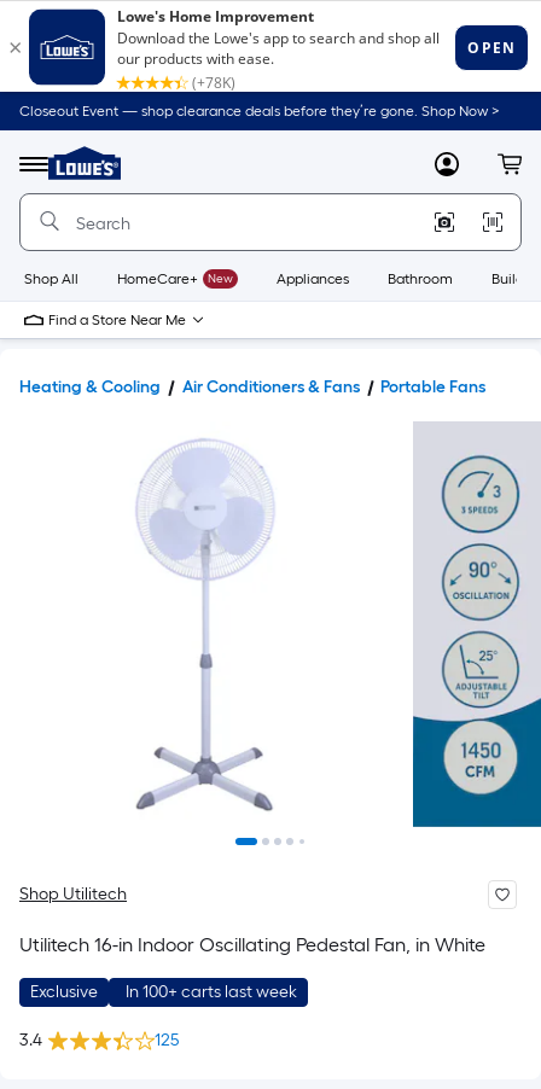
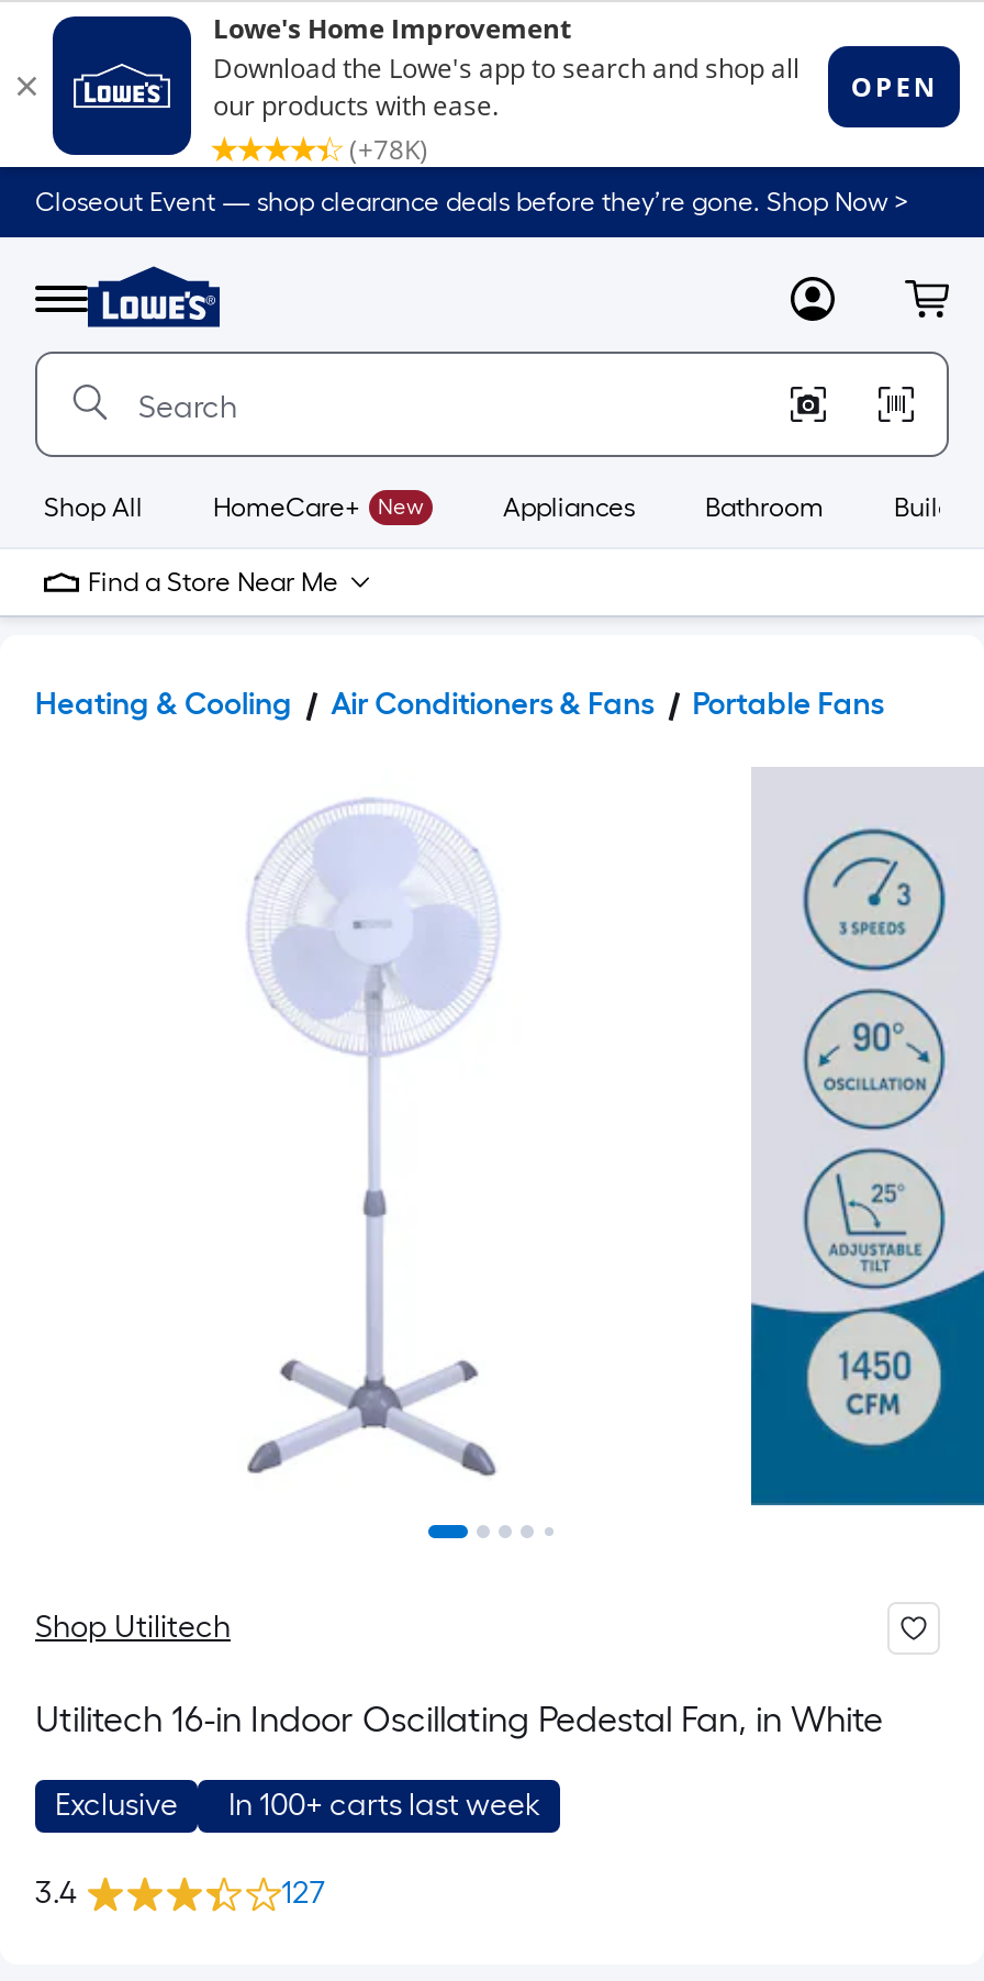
- 125
+ 127
